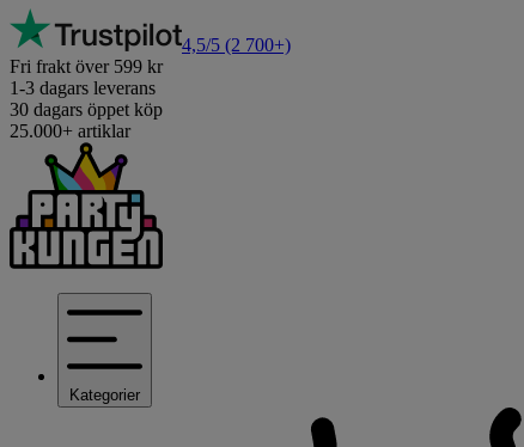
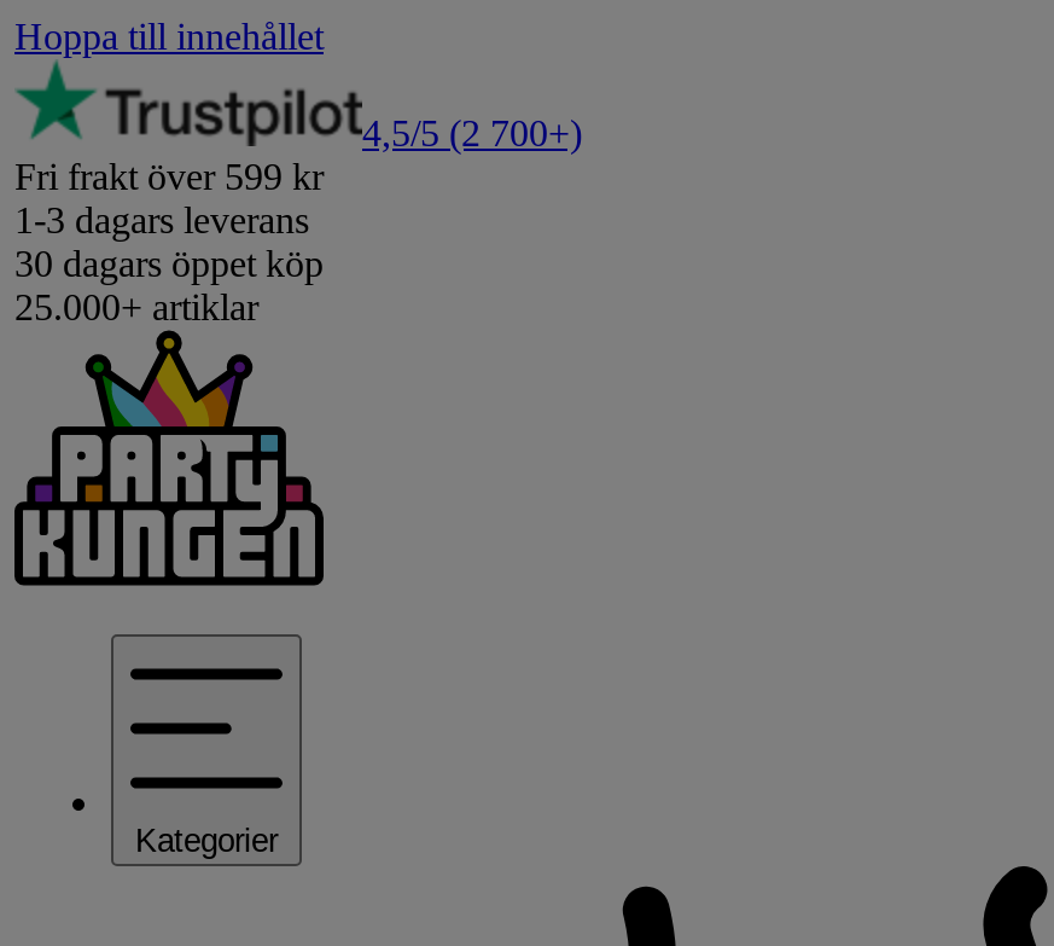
+ Hoppa till innehållet
